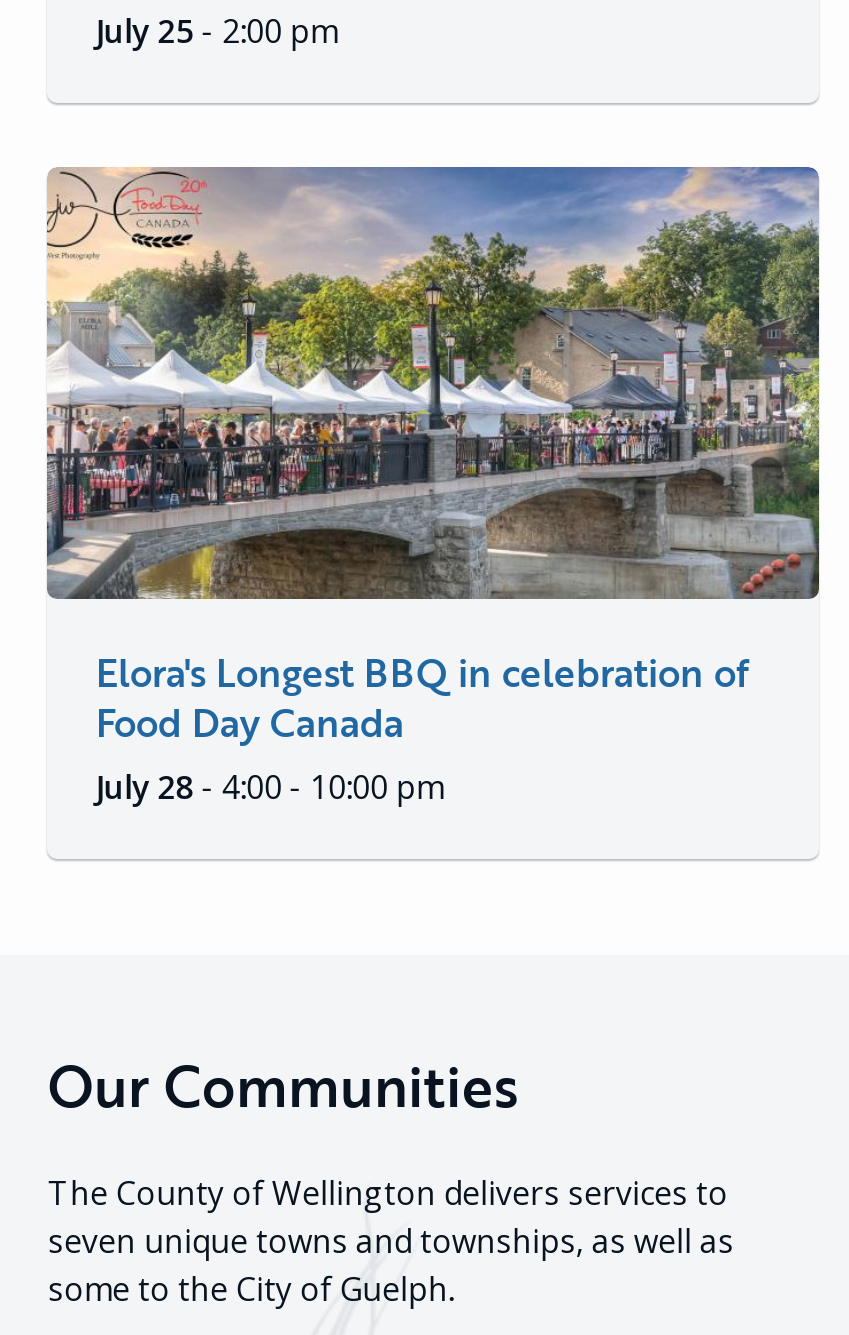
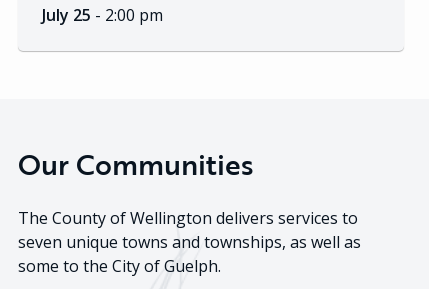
- [image]
- Elora's Longest BBQ in celebration of
- Food Day Canada
- July 28 - 4:00 - 10:00 pm
